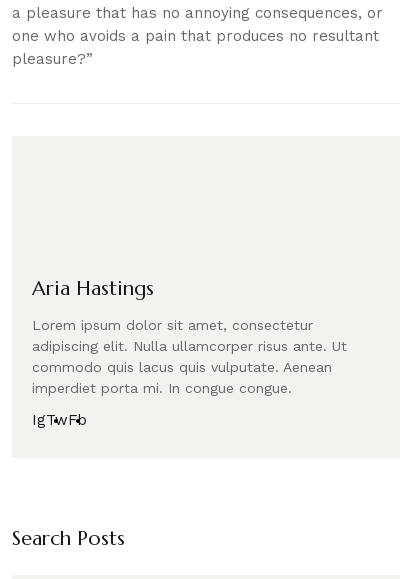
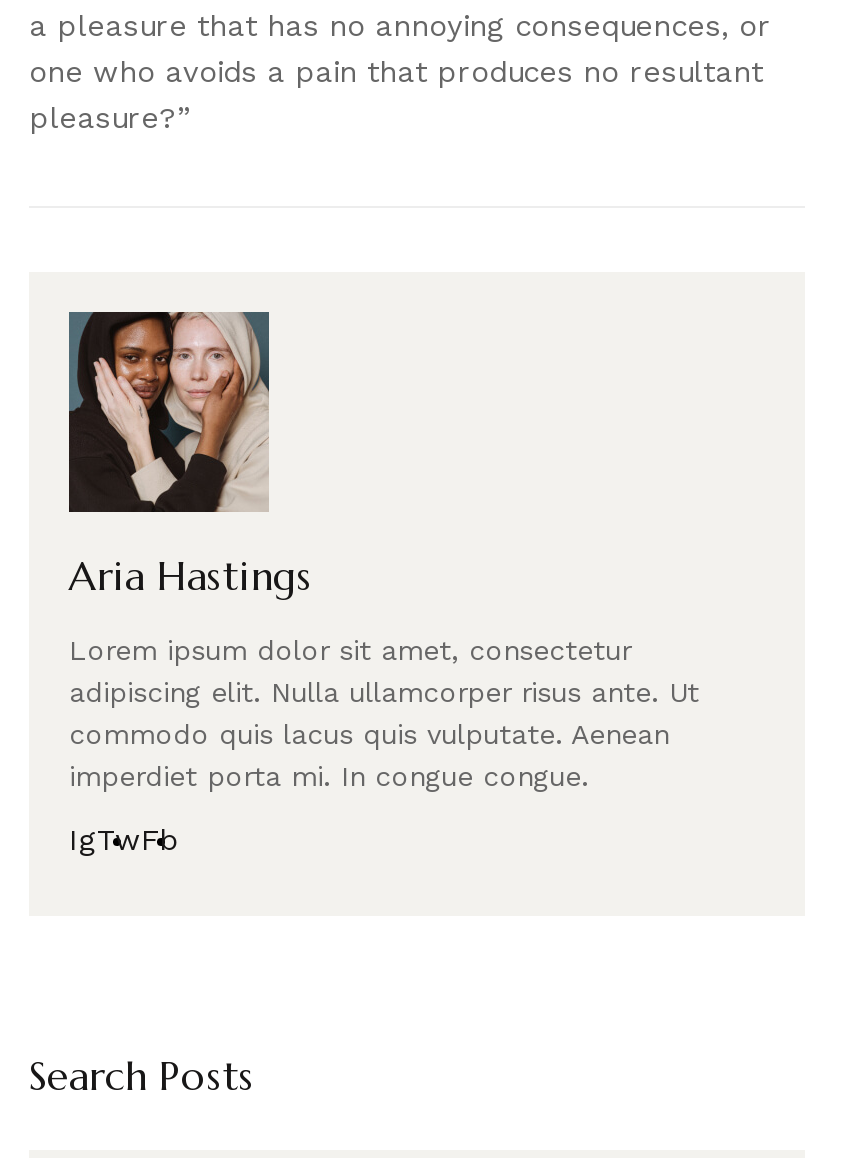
+ [image]
